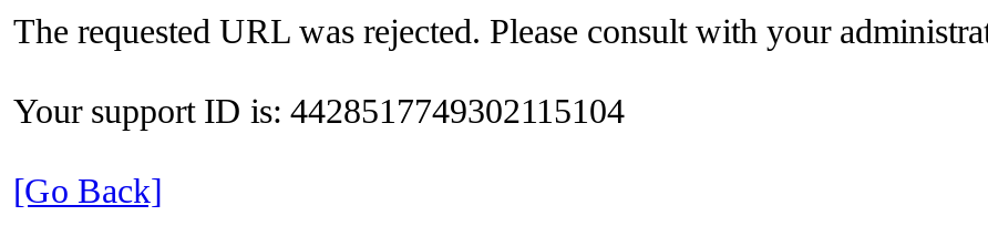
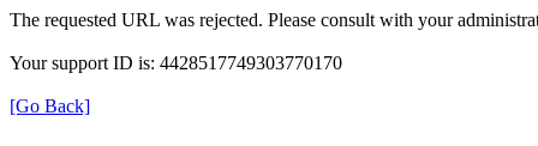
- Your support ID is: 4428517749302115104
+ Your support ID is: 4428517749303770170
